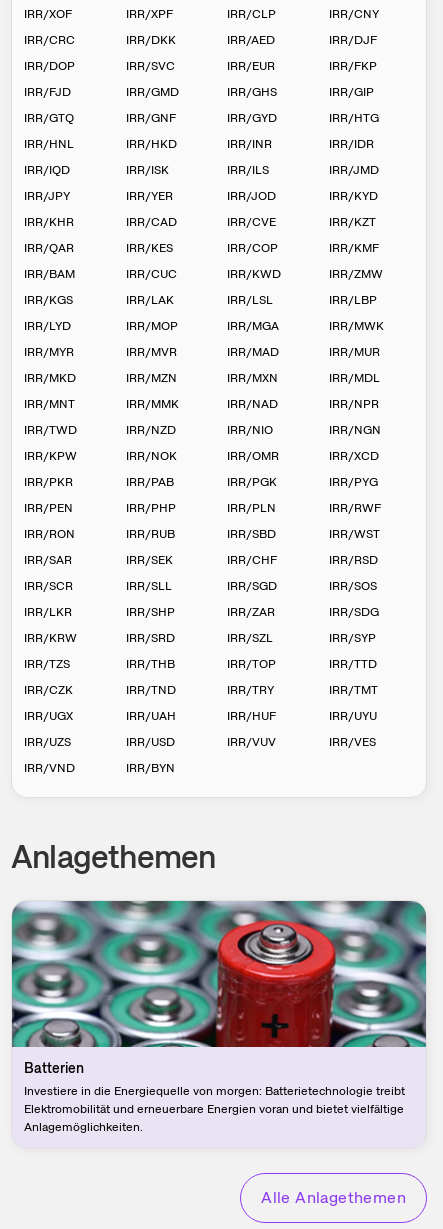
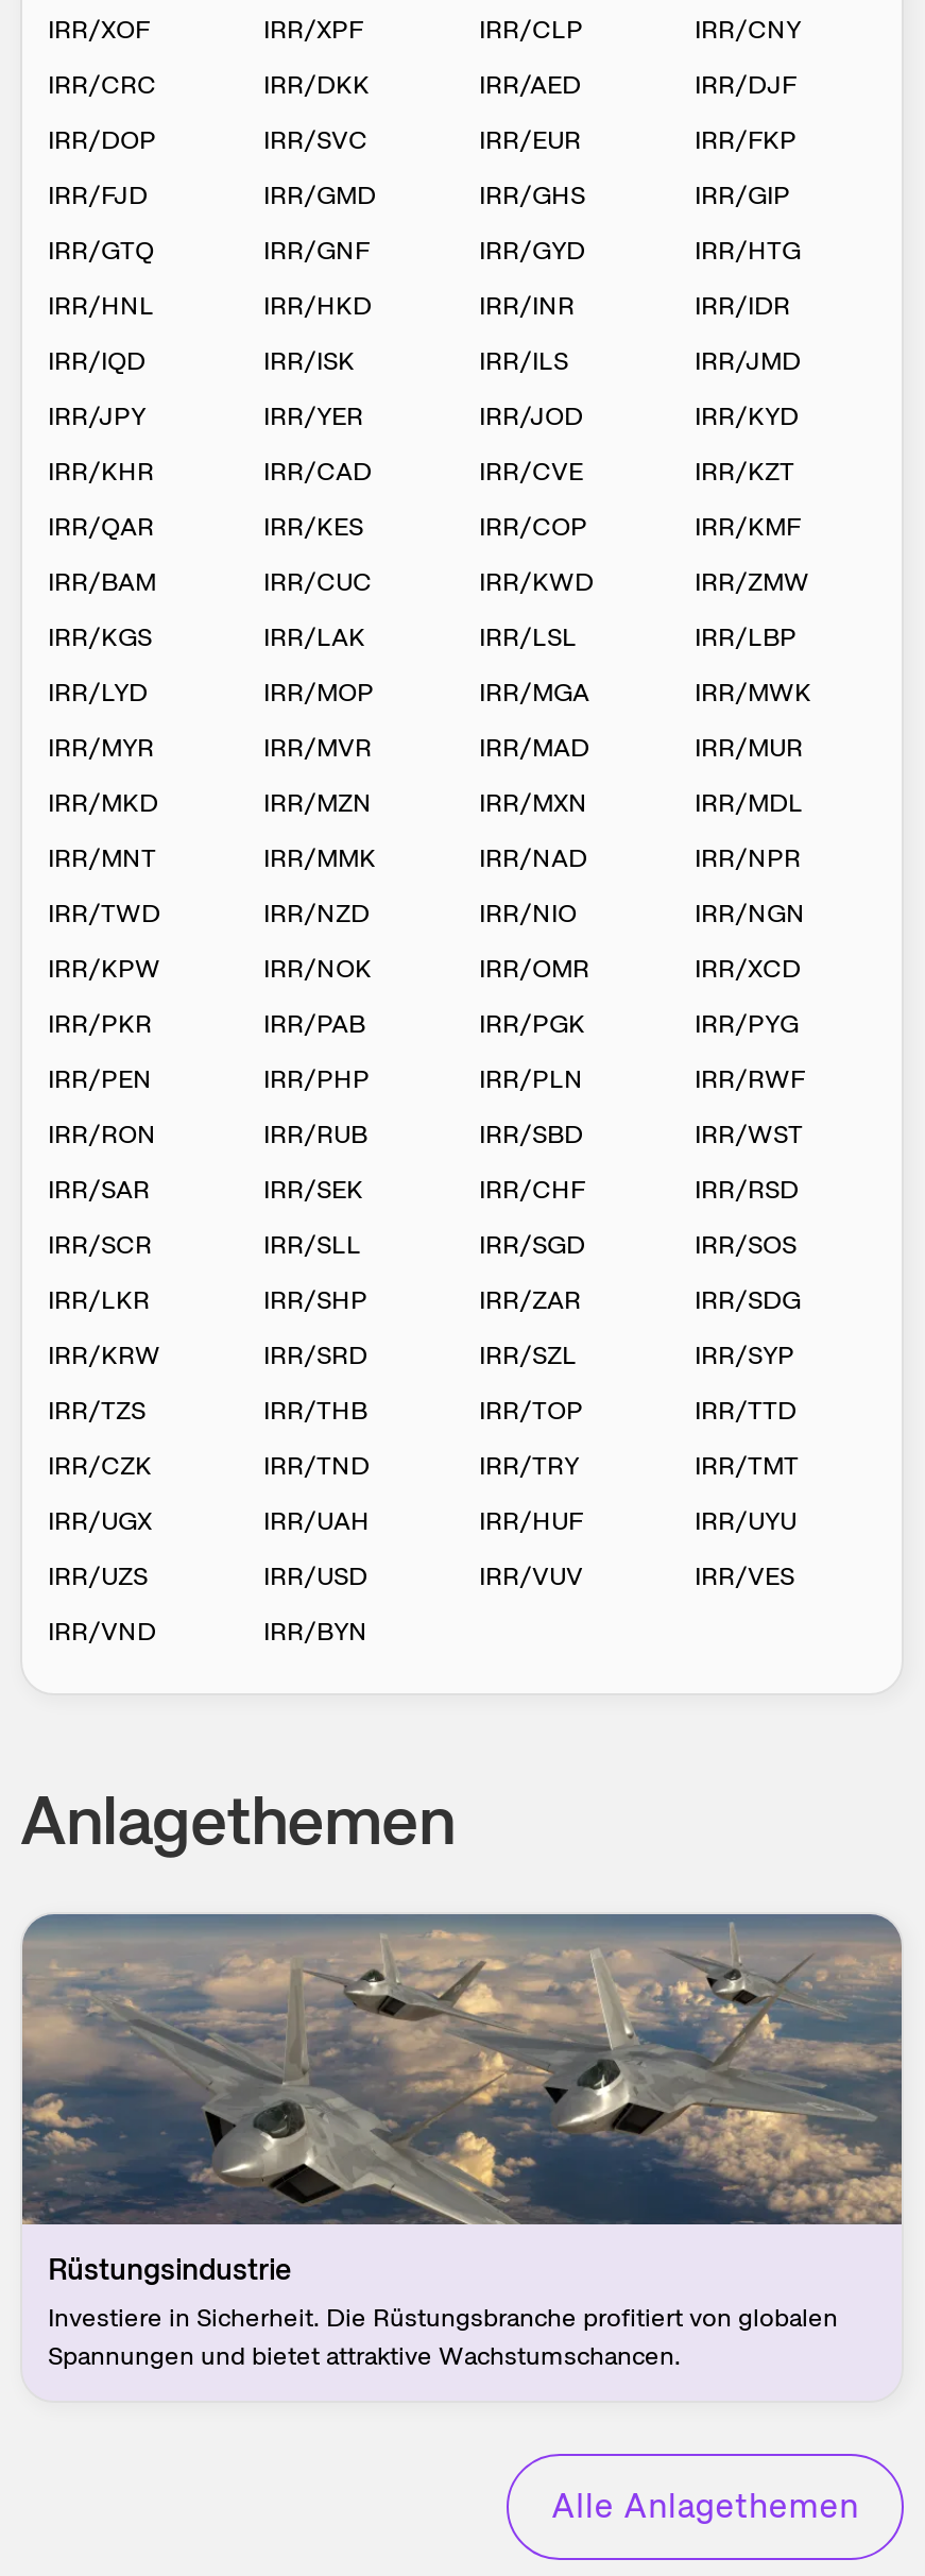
- [image]
- Batterien
- Investiere in die Energiequelle von morgen: Batterietechnologie treibt
- Elektromobilität und erneuerbare Energien voran und bietet vielfältige
- Anlagemöglichkeiten.
+ [image]
+ Rüstungsindustrie
+ Investiere in Sicherheit. Die Rüstungsbranche profitiert von globalen
+ Spannungen und bietet attraktive Wachstumschancen.
